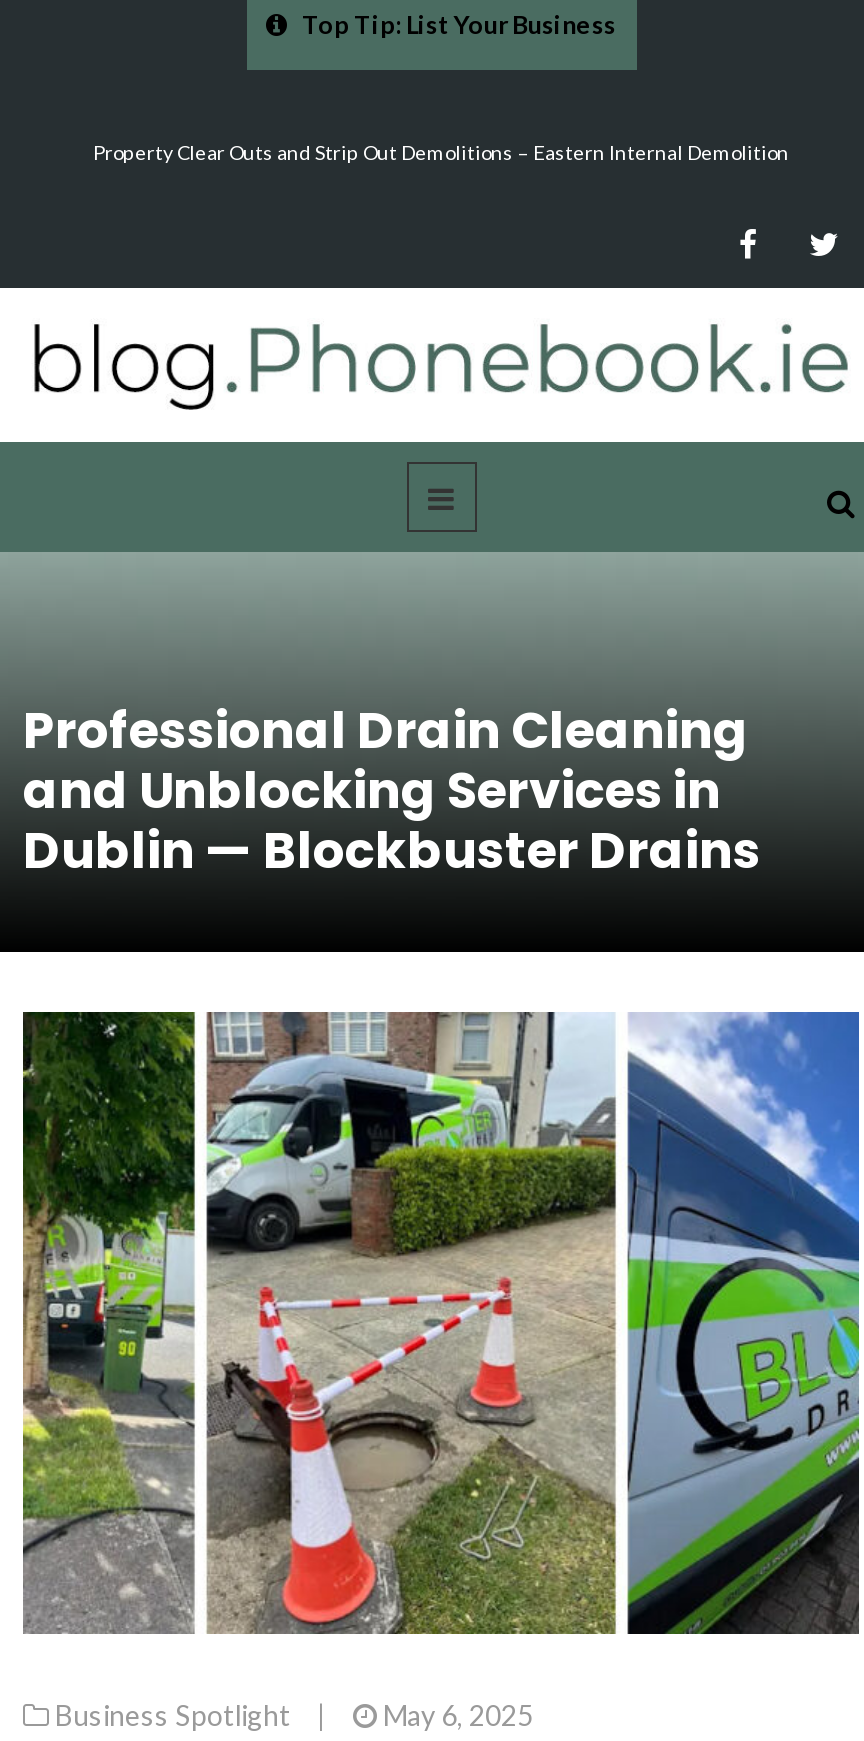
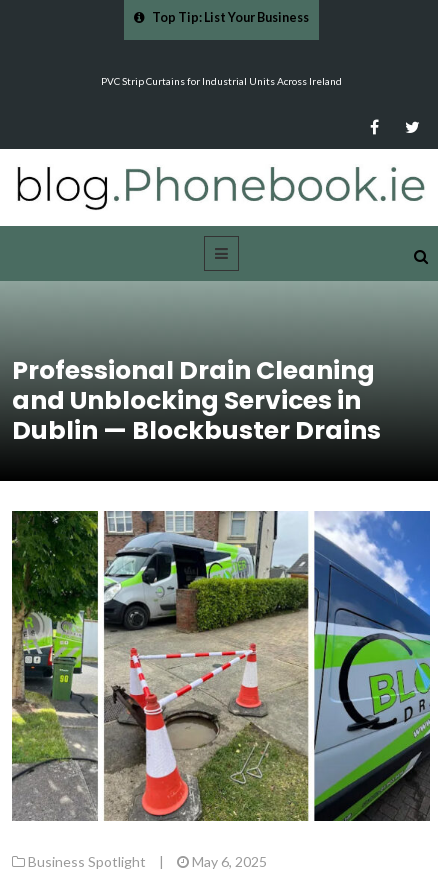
- Property Clear Outs and Strip Out Demolitions – Eastern Internal Demolition
+ PVC Strip Curtains for Industrial Units Across Ireland
